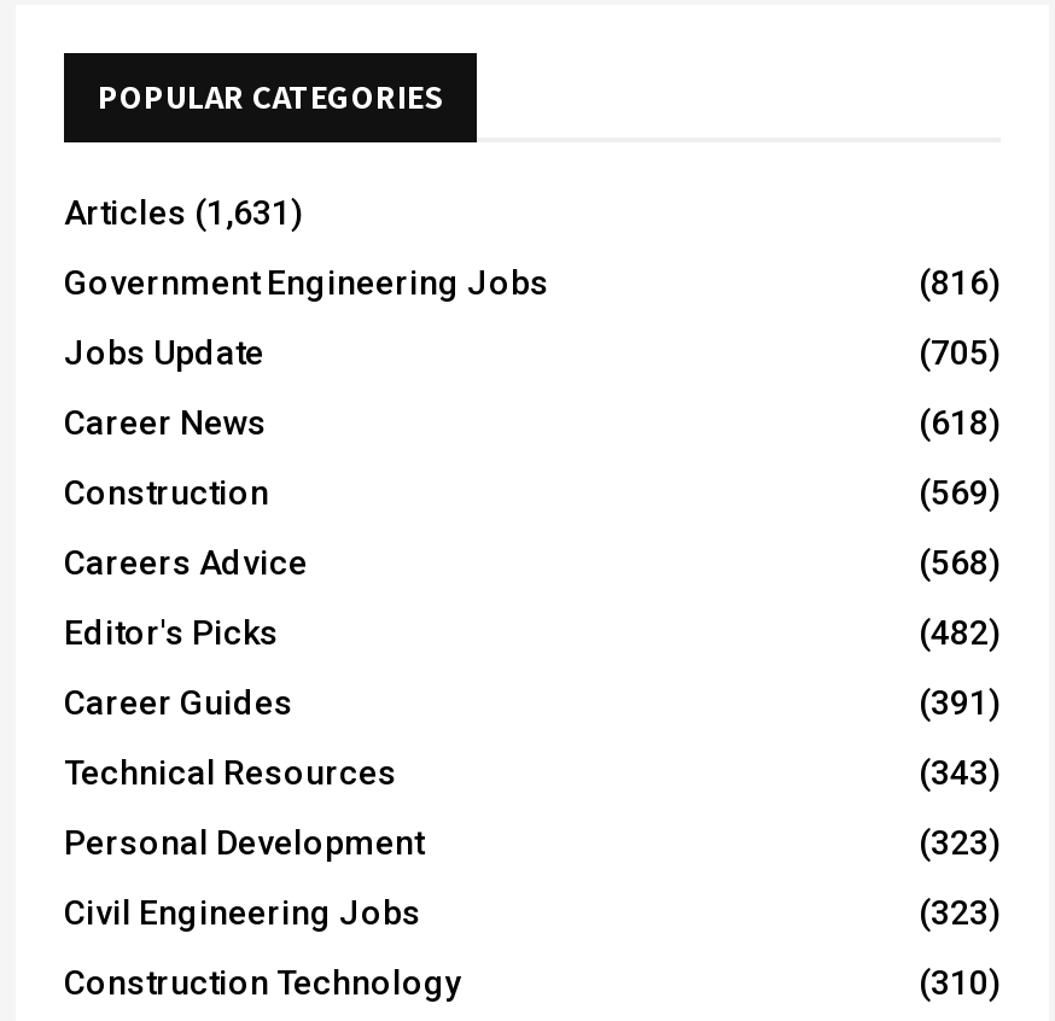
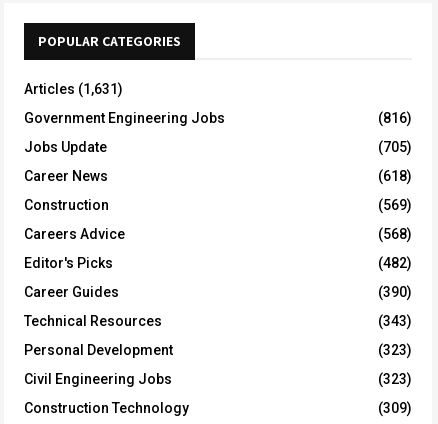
- (391)
+ (390)

- (310)
+ (309)
